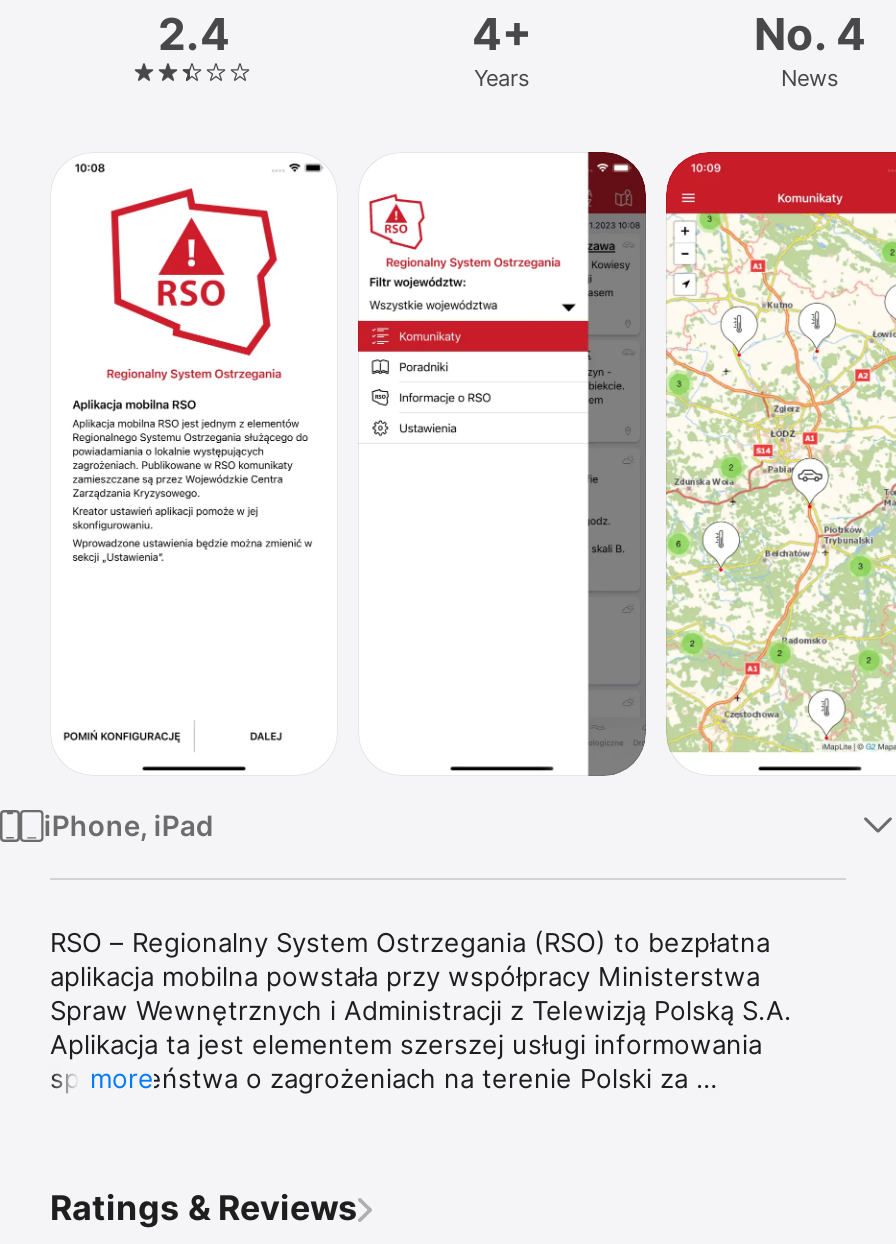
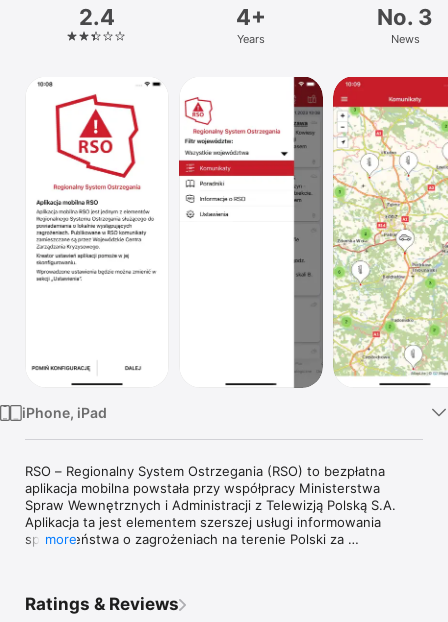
- No. 4
+ No. 3
